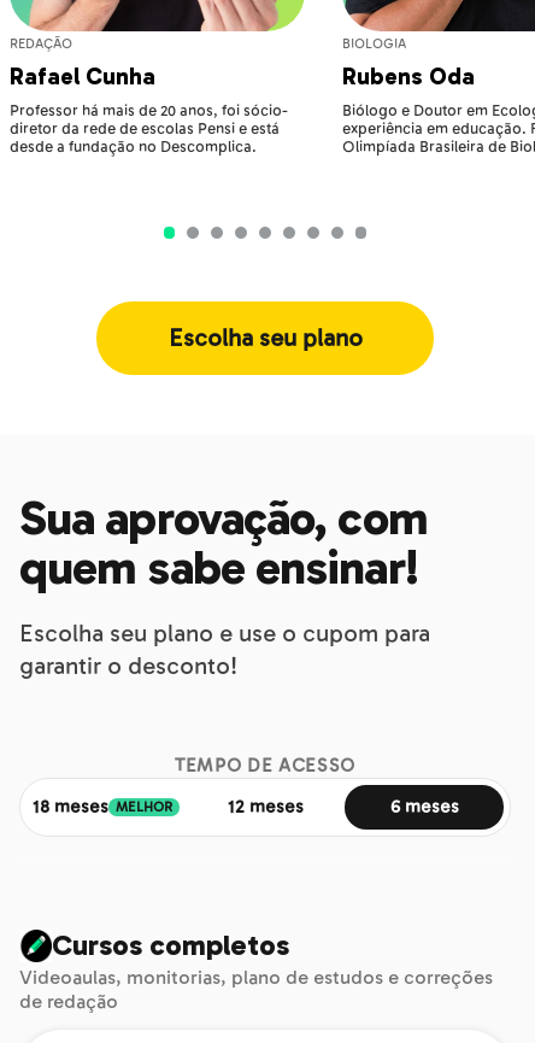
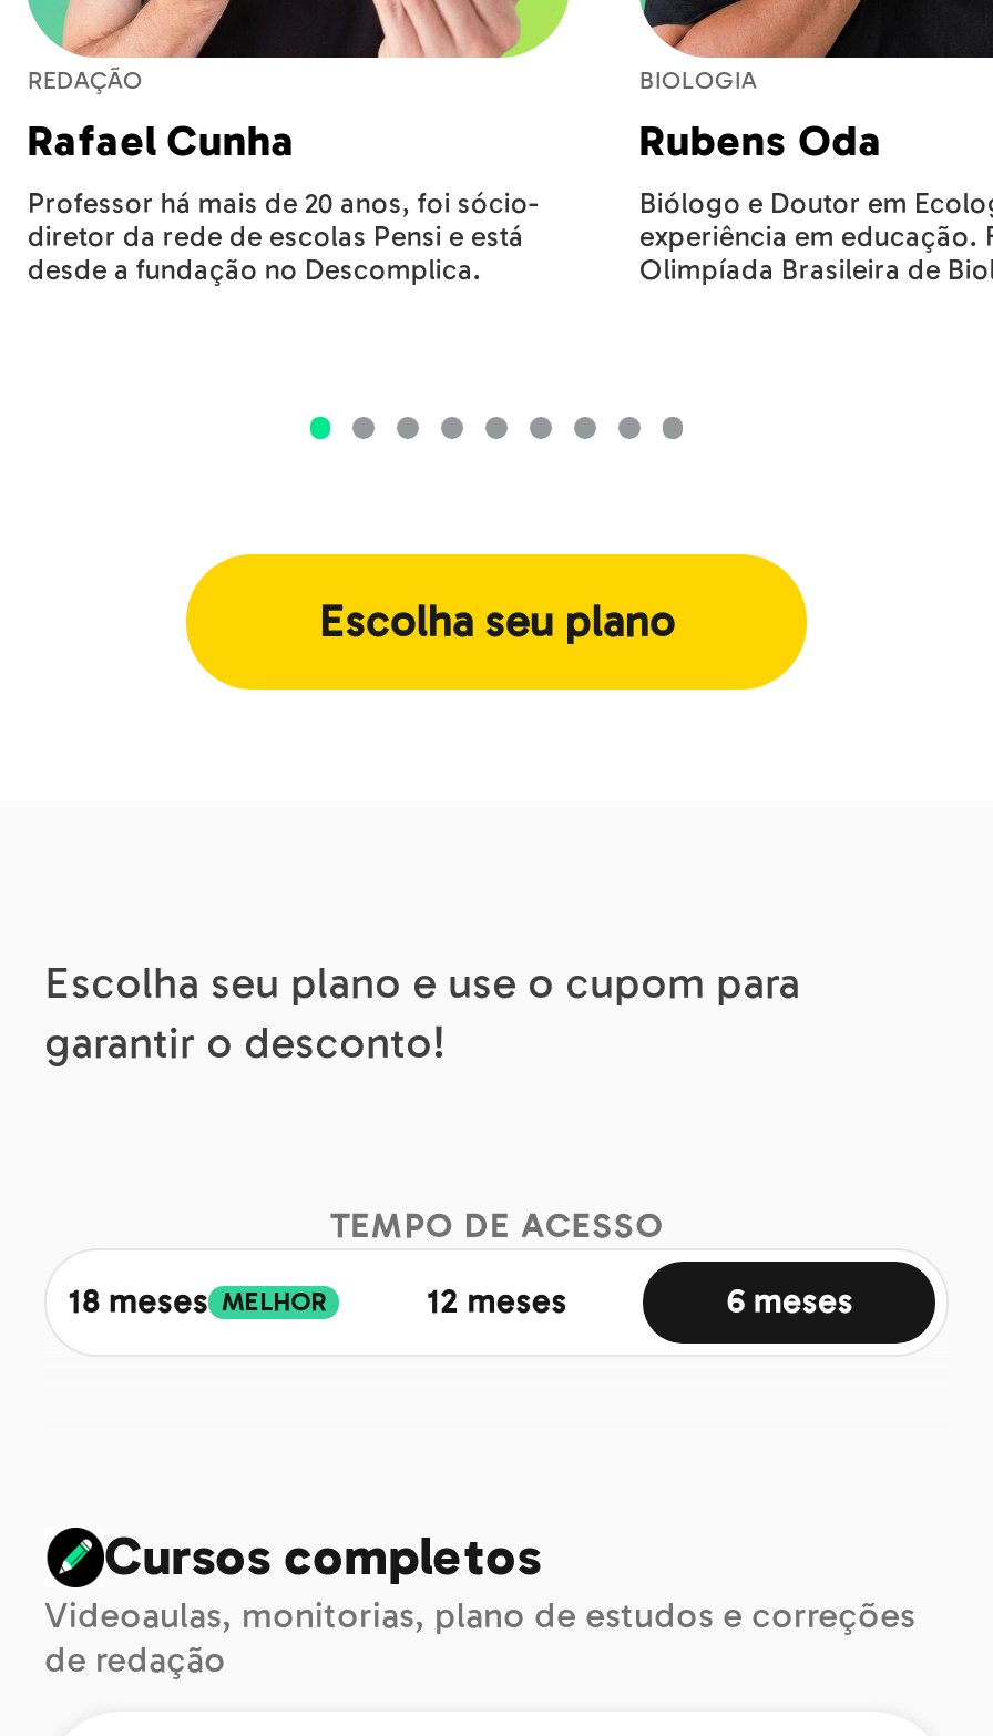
- Sua aprovação, com
- quem sabe ensinar!
